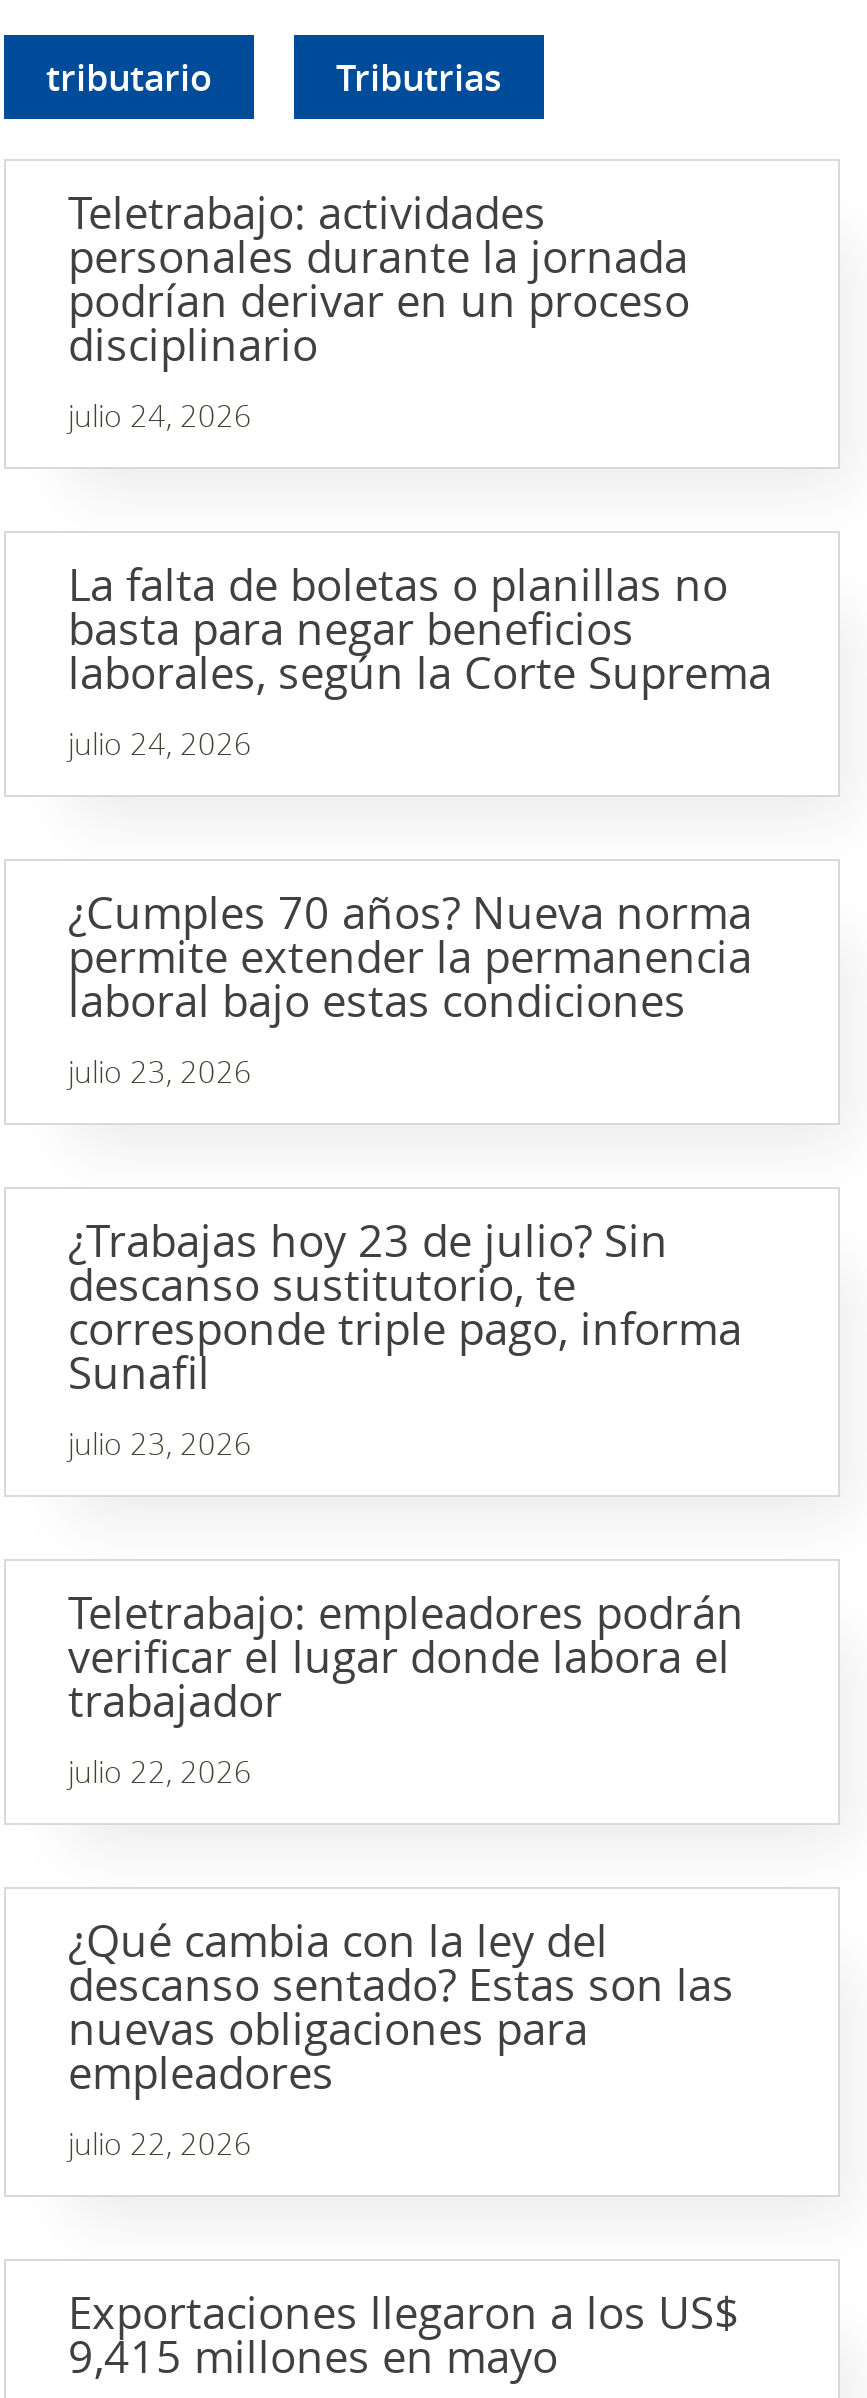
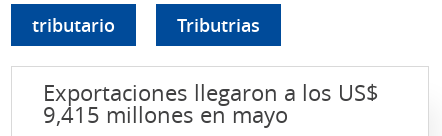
- Teletrabajo: actividades
- personales durante la jornada
- podrían derivar en un proceso
- disciplinario
- julio 24, 2026
- La falta de boletas o planillas no
- basta para negar beneficios
- laborales, según la Corte Suprema
- julio 24, 2026
- ¿Cumples 70 años? Nueva norma
- permite extender la permanencia
- laboral bajo estas condiciones
- julio 23, 2026
- ¿Trabajas hoy 23 de julio? Sin
- descanso sustitutorio, te
- corresponde triple pago, informa
- Sunafil
- julio 23, 2026
- Teletrabajo: empleadores podrán
- verificar el lugar donde labora el
- trabajador
- julio 22, 2026
- ¿Qué cambia con la ley del
- descanso sentado? Estas son las
- nuevas obligaciones para
- empleadores
- julio 22, 2026
